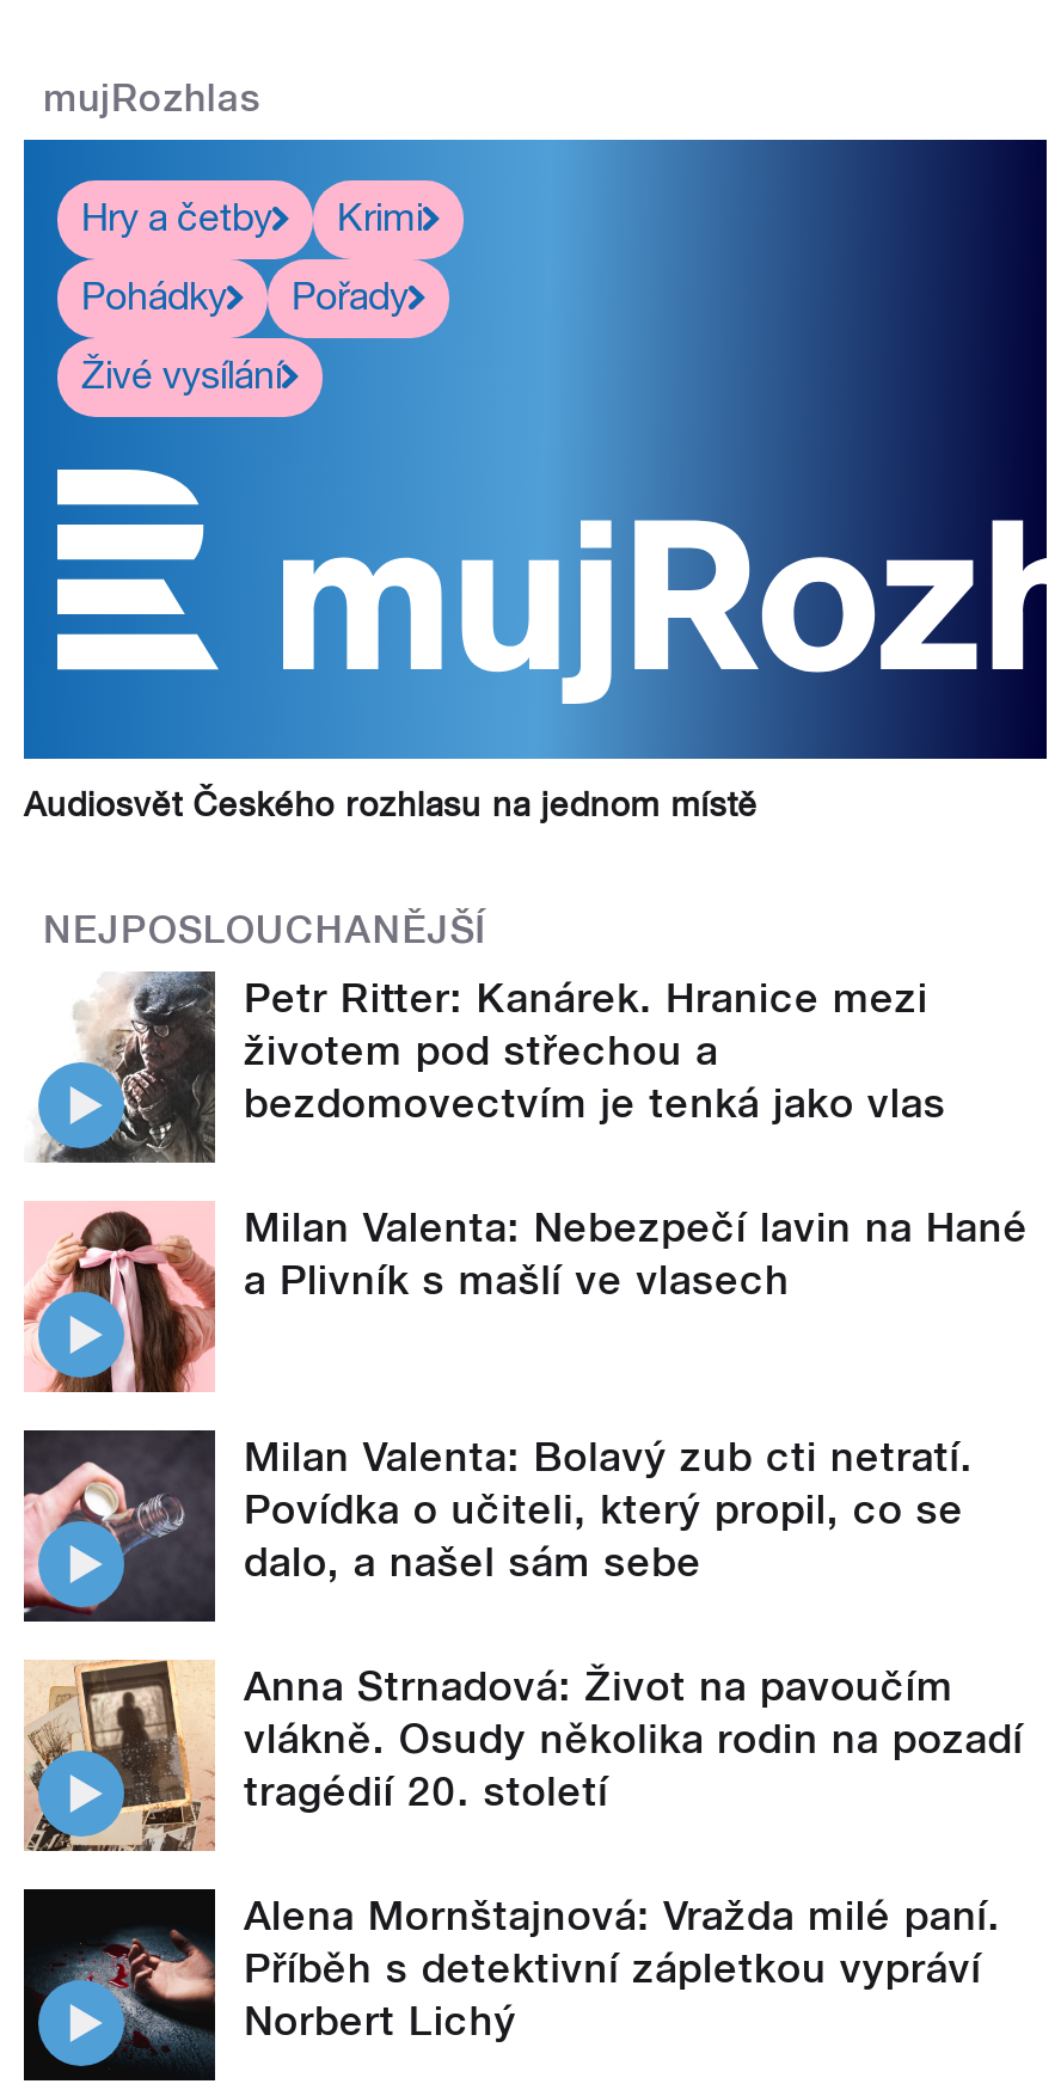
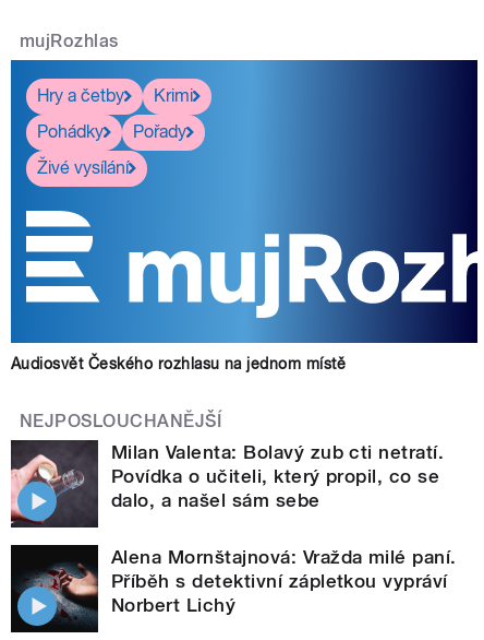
- [image]
- Petr Ritter: Kanárek. Hranice mezi
- životem pod střechou a
- bezdomovectvím je tenká jako vlas
- Milan Valenta: Nebezpečí lavin na Hané
- a Plivník s mašlí ve vlasech

- [image]

- [image]
- Anna Strnadová: Život na pavoučím
- vlákně. Osudy několika rodin na pozadí
- tragédií 20. století
